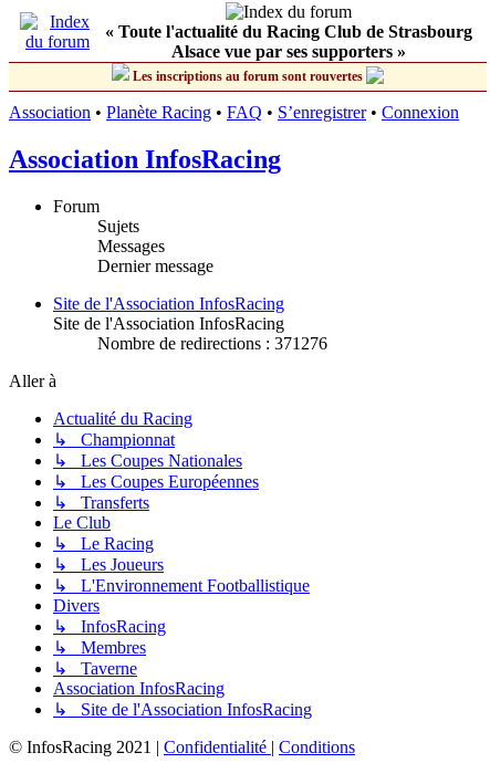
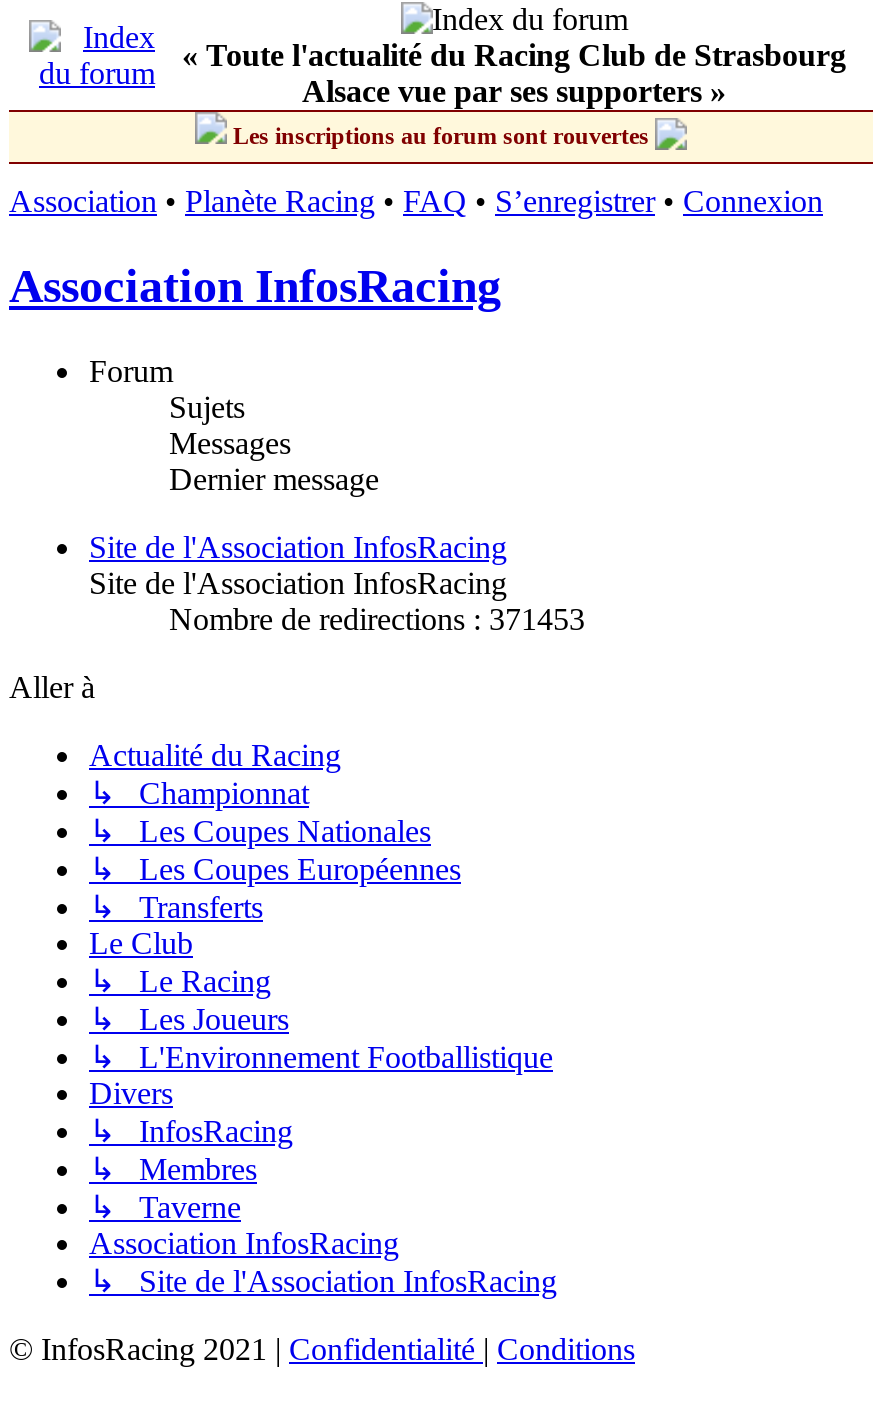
- Nombre de redirections : 371276
+ Nombre de redirections : 371453
